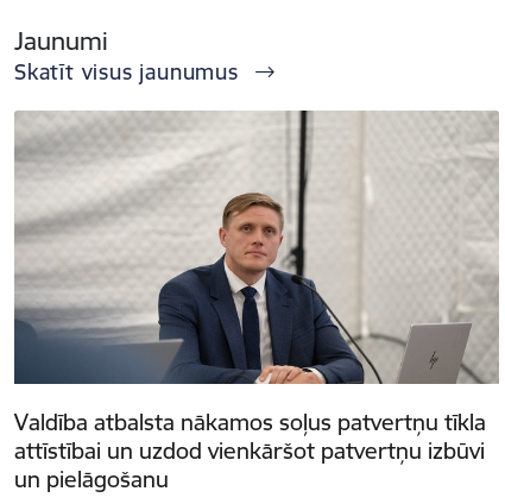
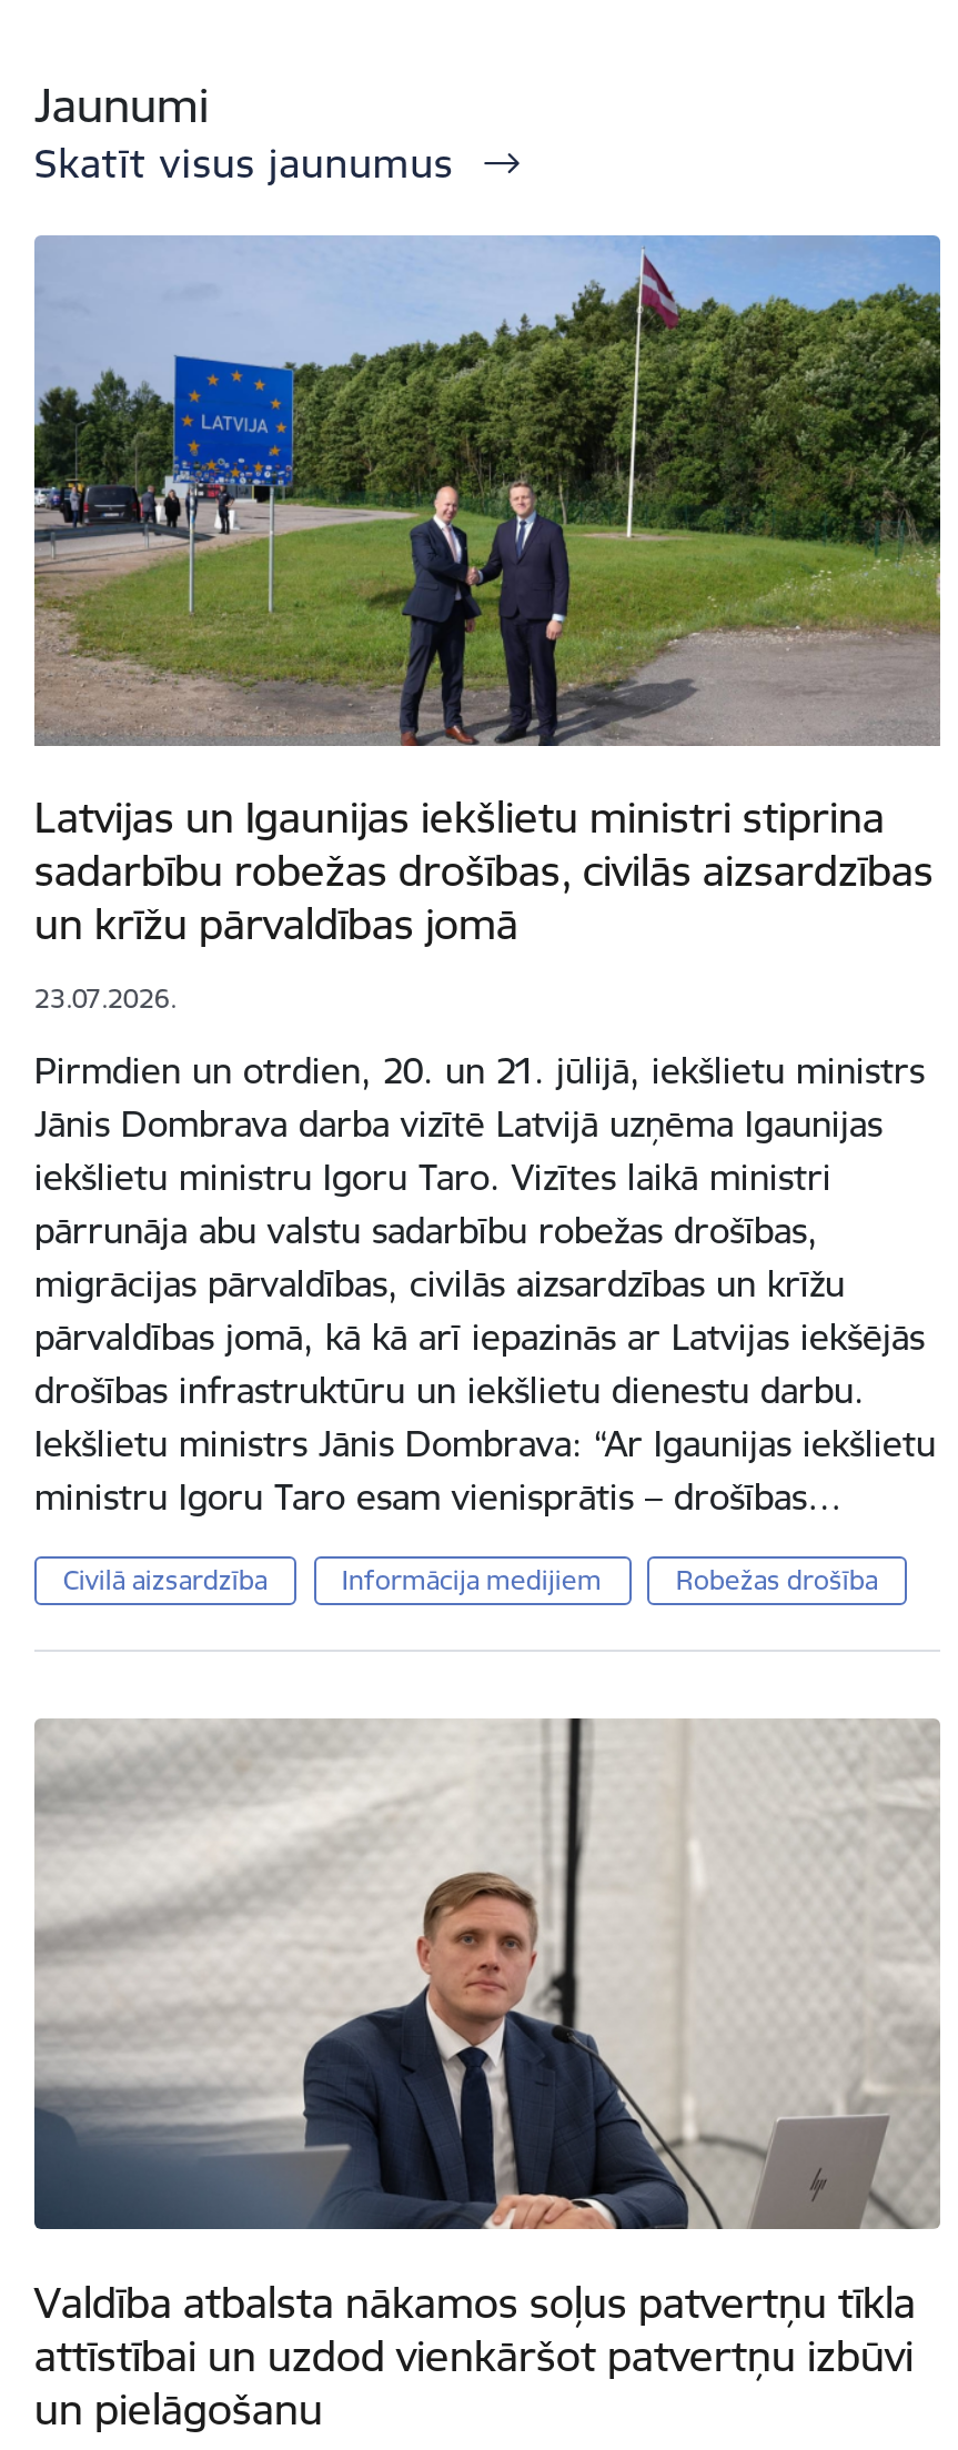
+ [image]
+ Latvijas un Igaunijas iekšlietu ministri stiprina
+ sadarbību robežas drošības, civilās aizsardzības
+ un krīžu pārvaldības jomā
+ 23.07.2026.
+ Pirmdien un otrdien, 20. un 21. jūlijā, iekšlietu ministrs
+ Jānis Dombrava darba vizītē Latvijā uzņēma Igaunijas
+ iekšlietu ministru Igoru Taro. Vizītes laikā ministri
+ pārrunāja abu valstu sadarbību robežas drošības,
+ migrācijas pārvaldības, civilās aizsardzības un krīžu
+ pārvaldības jomā, kā kā arī iepazinās ar Latvijas iekšējās
+ drošības infrastruktūru un iekšlietu dienestu darbu.
+ Iekšlietu ministrs Jānis Dombrava: “Ar Igaunijas iekšlietu
+ ministru Igoru Taro esam vienisprātis – drošības…
+ Civilā aizsardzība
+ Informācija medijiem
+ Robežas drošība
